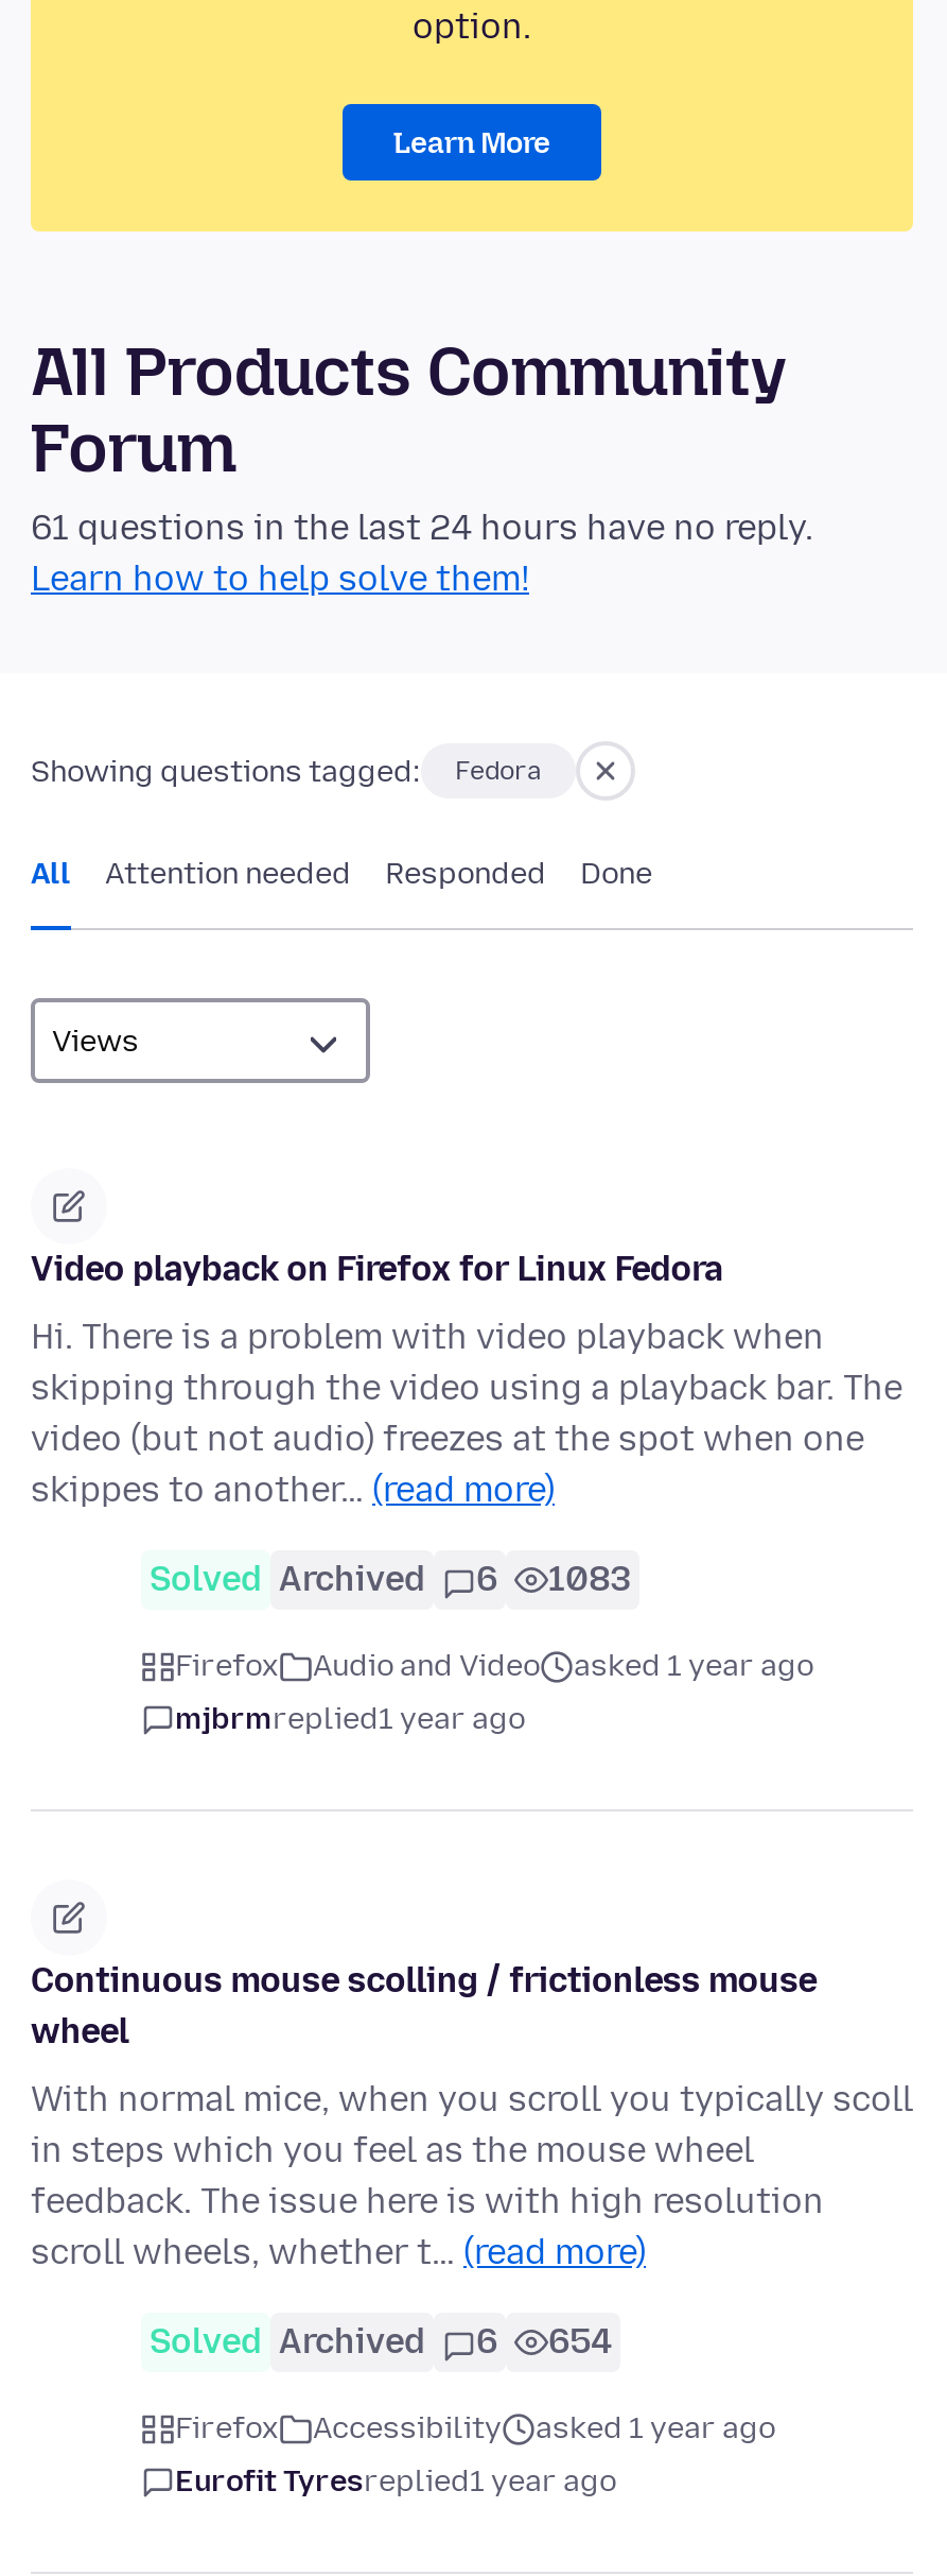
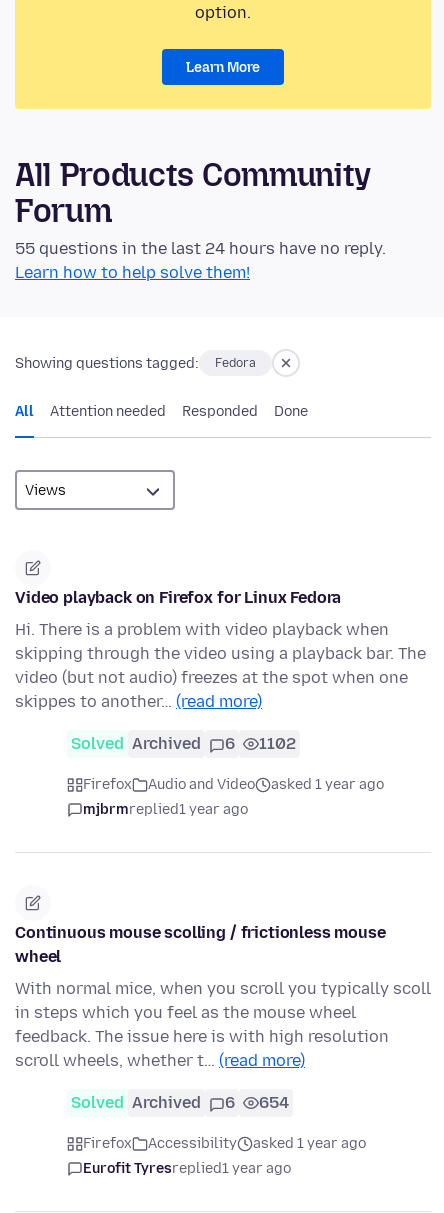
- 61 questions in the last 24 hours have no reply.
+ 55 questions in the last 24 hours have no reply.

- Solved Archived 6 1083
+ Solved Archived 6 1102
